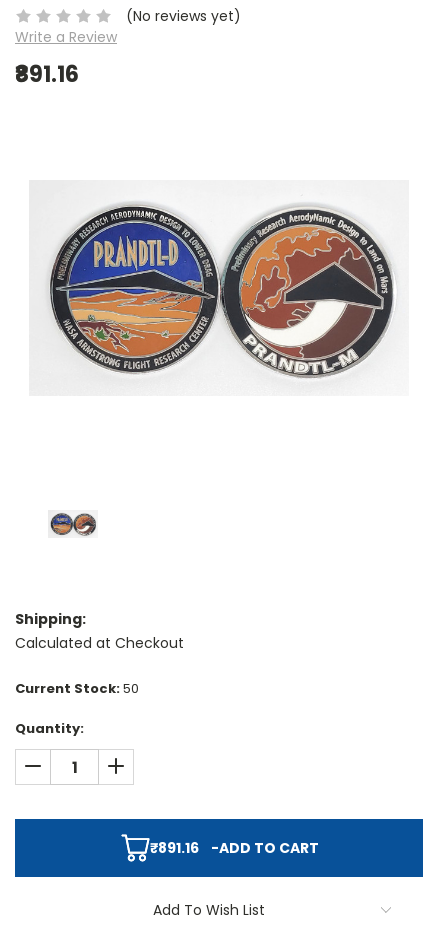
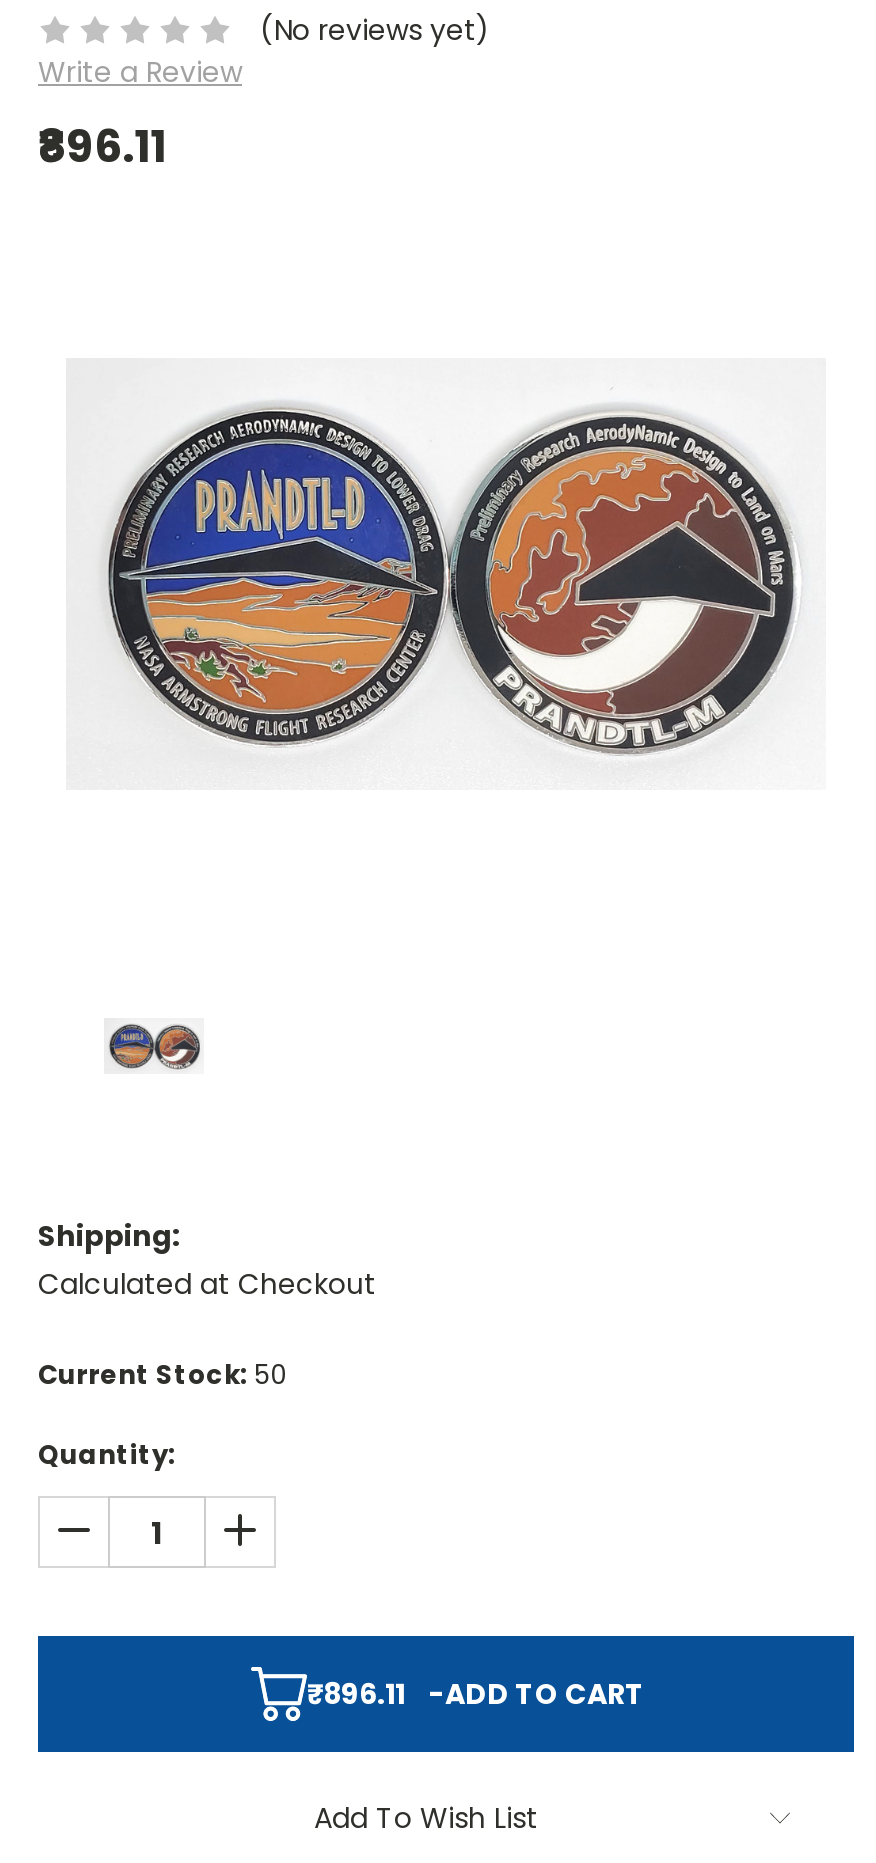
- ₹891.16
+ ₹896.11

- ₹891.16 -ADD TO CART
+ ₹896.11 -ADD TO CART
